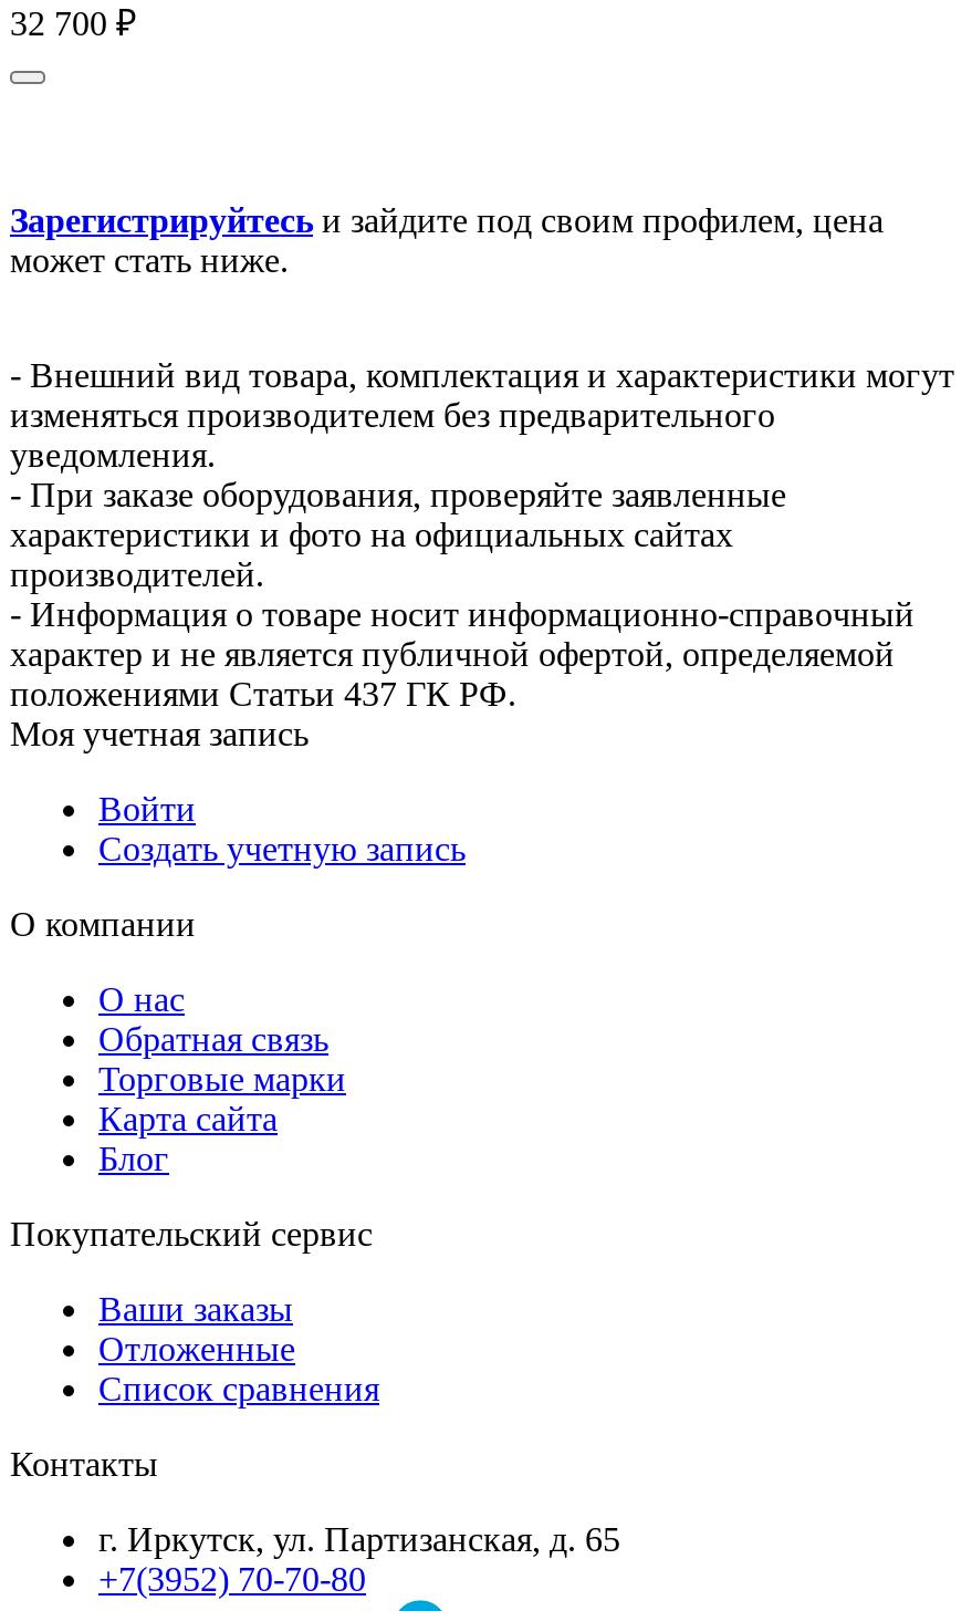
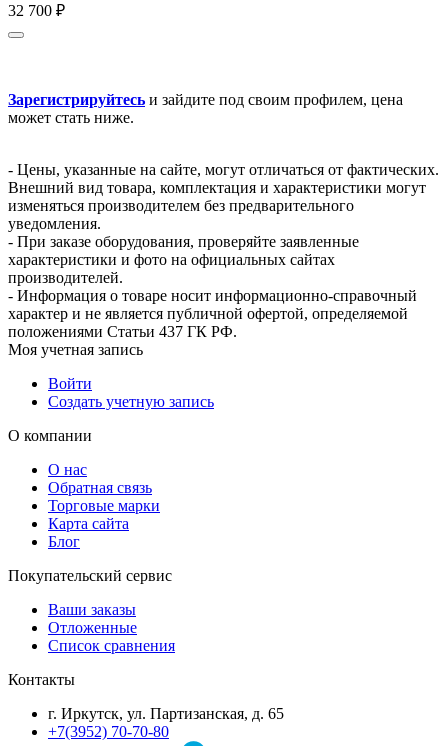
- - Внешний вид товара, комплектация и характеристики могут
+ - Цены, указанные на сайте, могут отличаться от фактических.
+ Внешний вид товара, комплектация и характеристики могут
